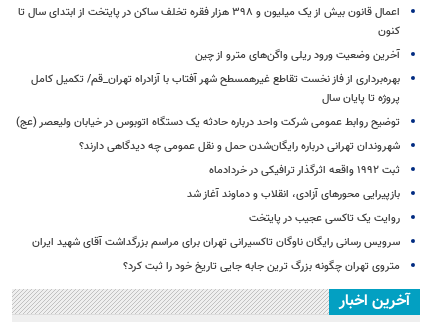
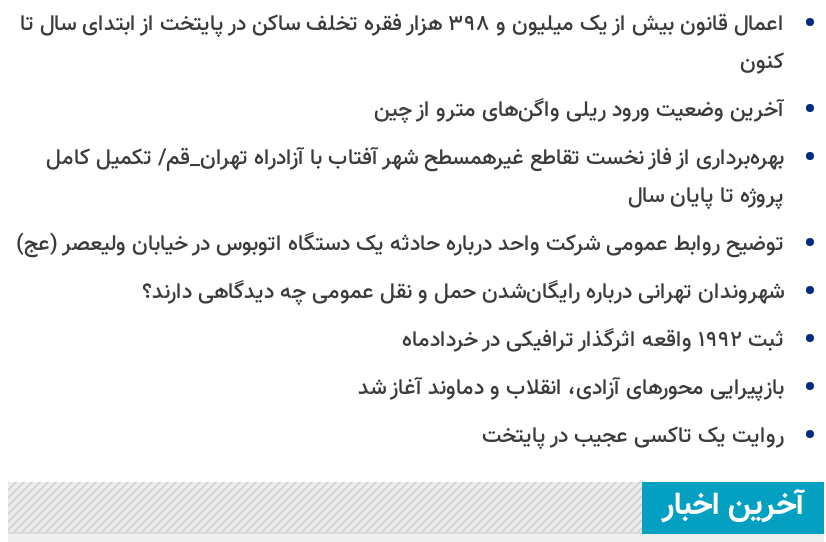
- سرویس رسانی رایگان ناوگان تاکسیرانی تهران برای مراسم بزرگداشت آقای شهید ایران
- متروی تهران چگونه بزرگ ترین جابه جایی تاریخ خود را ثبت کرد؟
